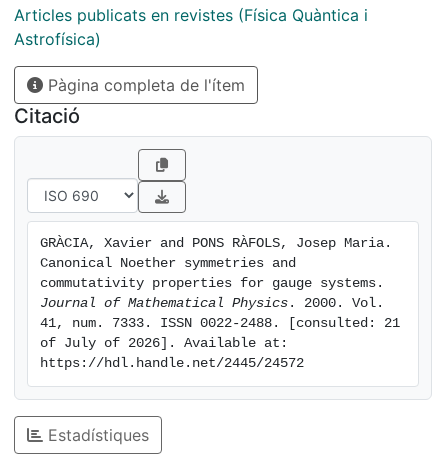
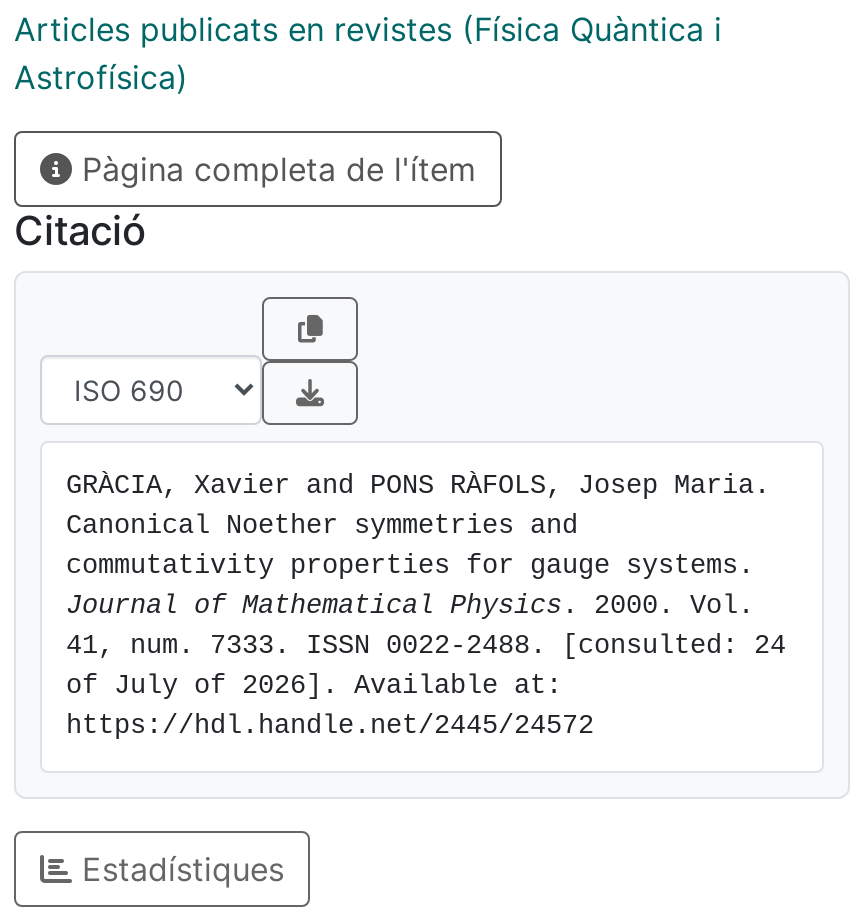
- 41, num. 7333. ISSN 0022-2488. [consulted: 21
+ 41, num. 7333. ISSN 0022-2488. [consulted: 24
